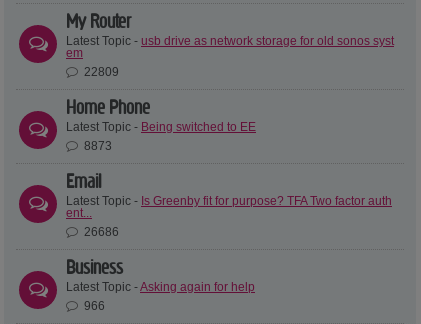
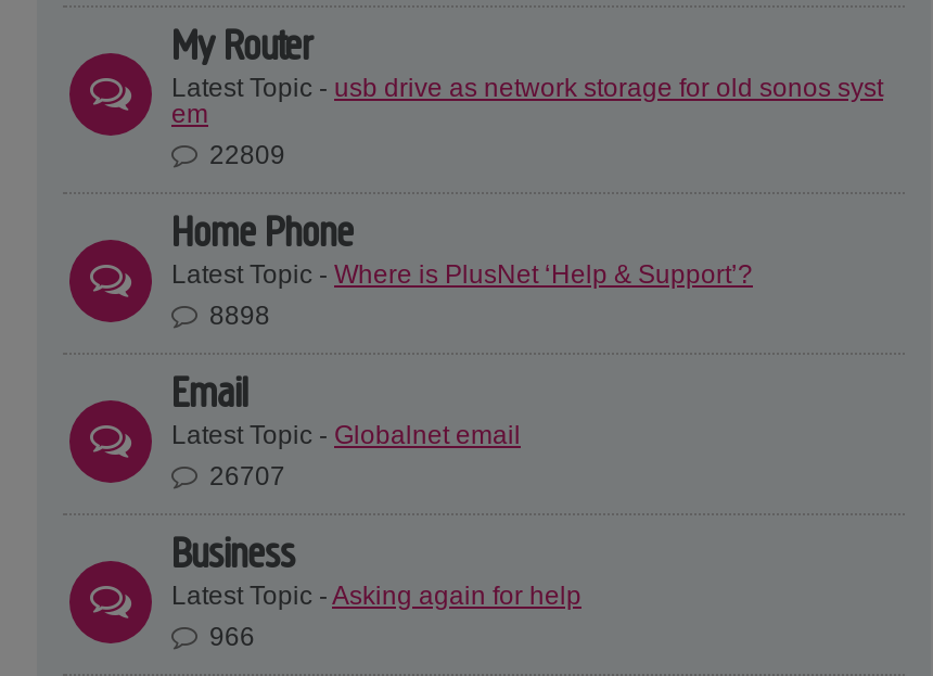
- Latest Topic - Being switched to EE
- 8873
+ Latest Topic - Where is PlusNet ‘Help & Support’?
+ 8898

- Latest Topic - Is Greenby fit for purpose? TFA Two factor auth
- ent...
- 26686
+ Latest Topic - Globalnet email
+ 26707
